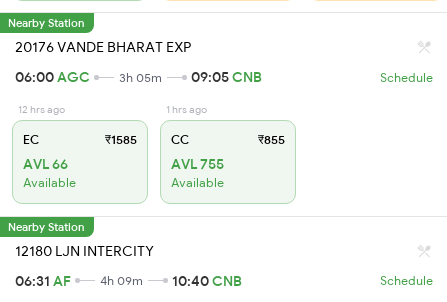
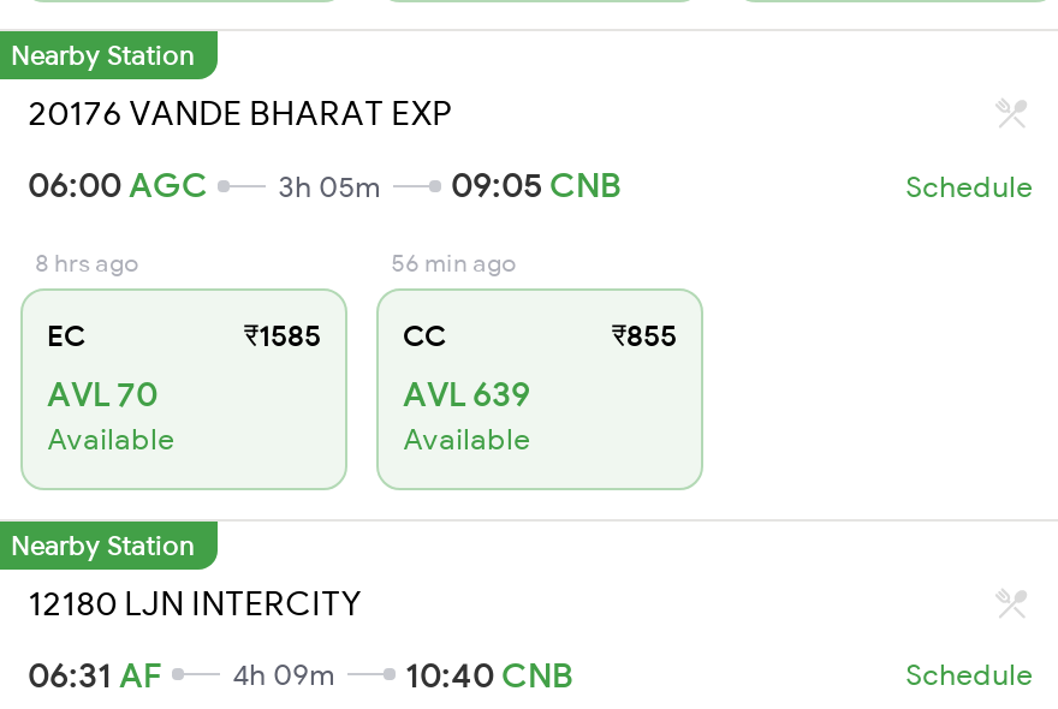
- 12 hrs ago
+ 8 hrs ago

- 1 hrs ago
+ 56 min ago

- AVL 66
+ AVL 70

- AVL 755
+ AVL 639
